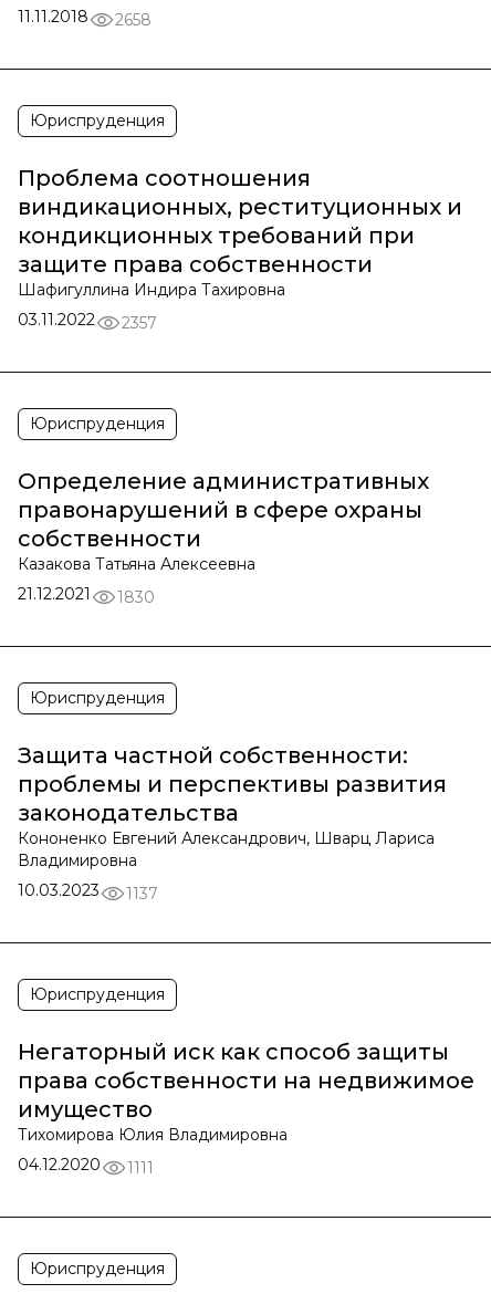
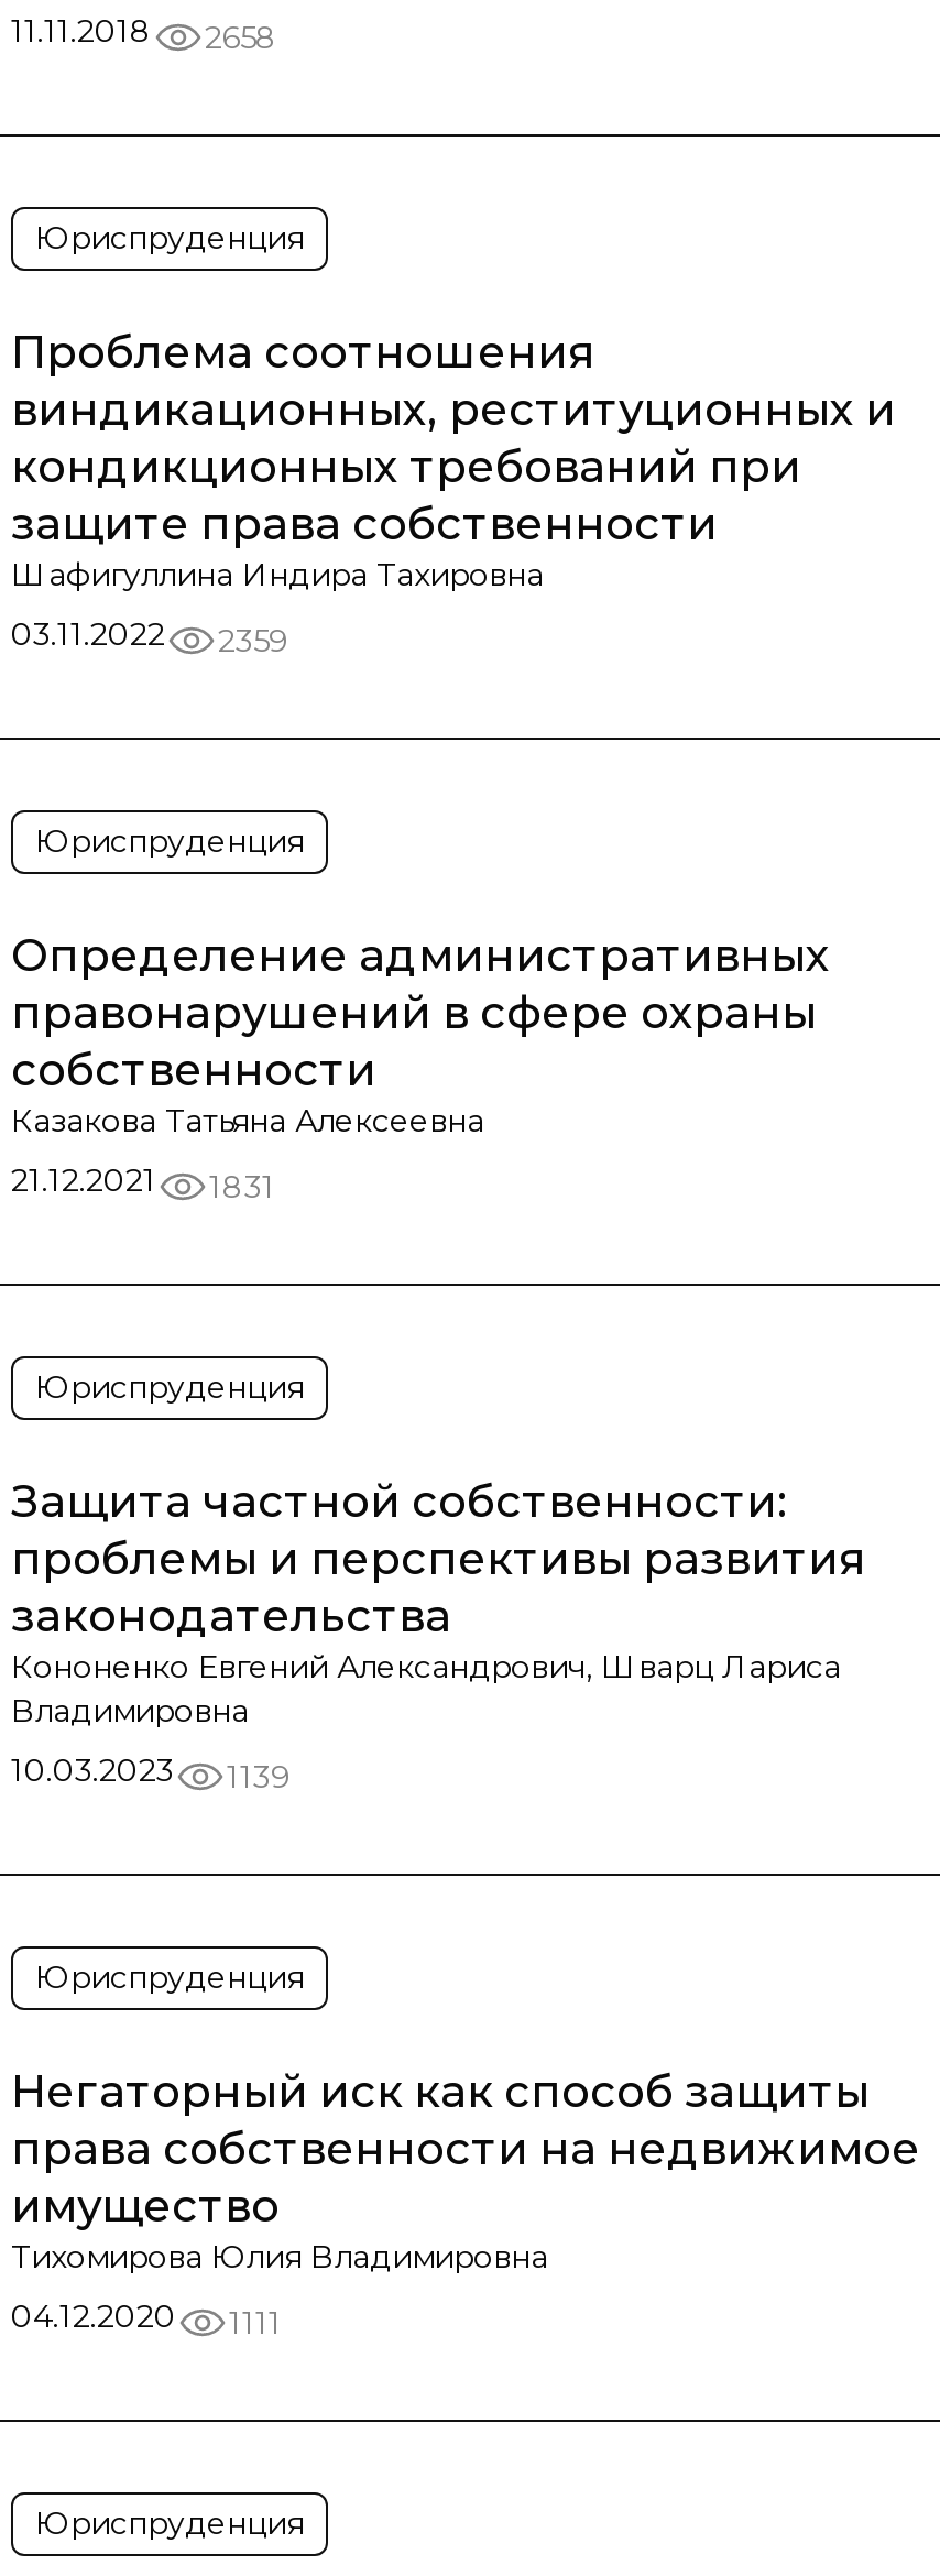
- 03.11.2022 2357
+ 03.11.2022 2359

- 21.12.2021 1830
+ 21.12.2021 1831

- 10.03.2023 1137
+ 10.03.2023 1139
